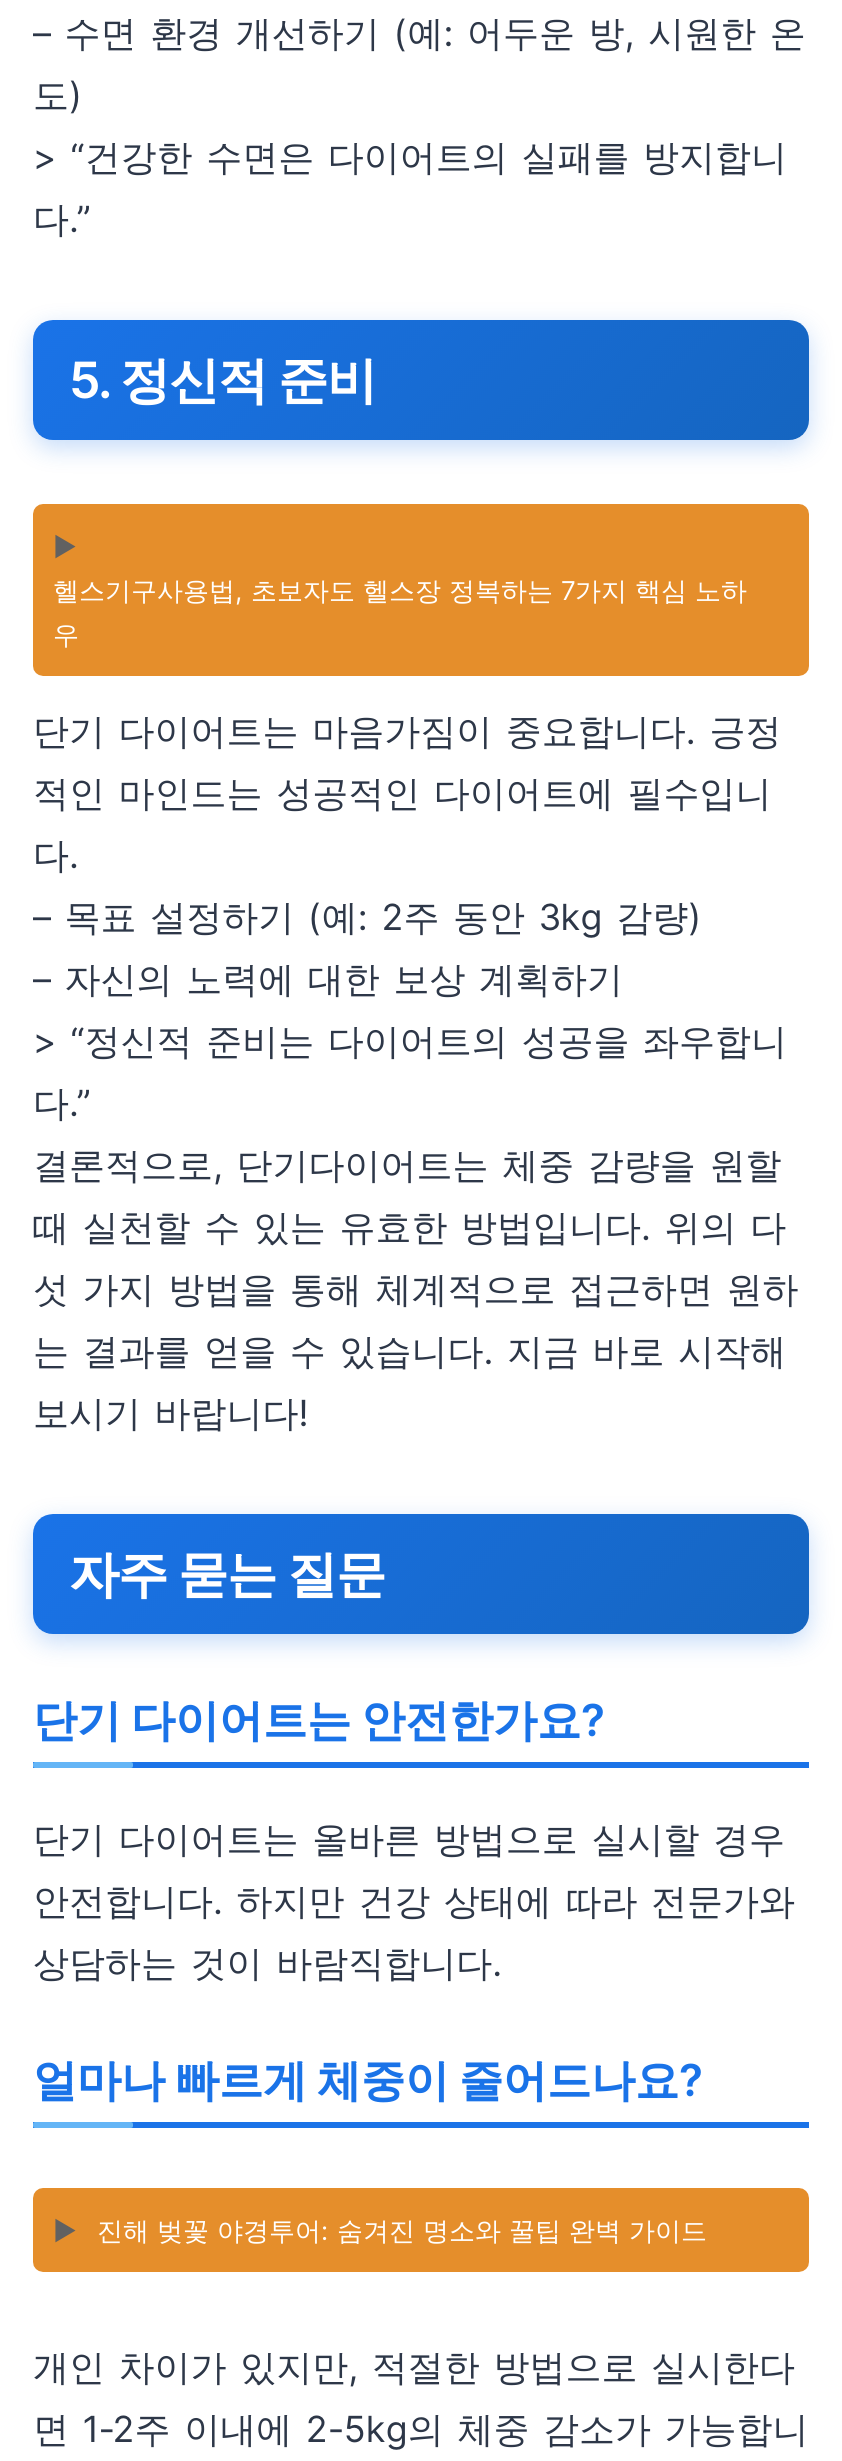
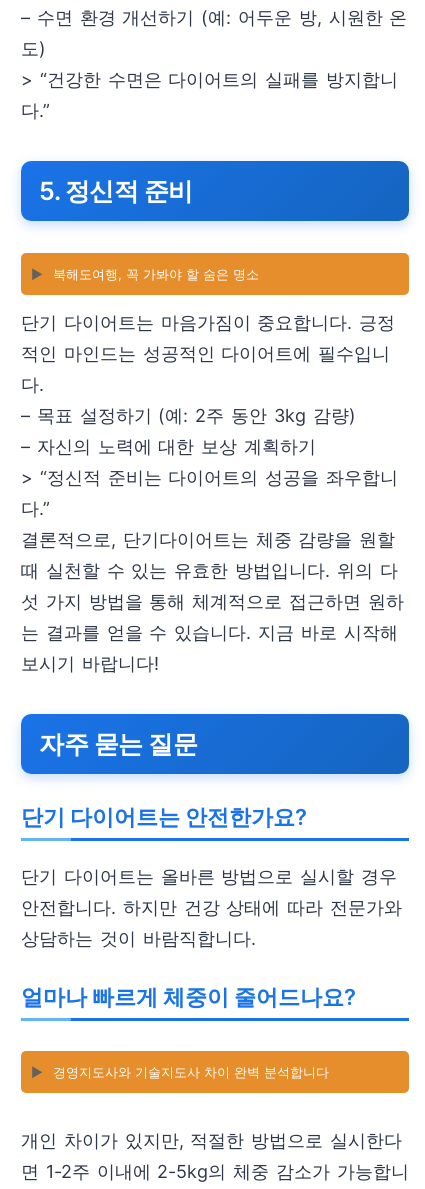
- 헬스기구사용법, 초보자도 헬스장 정복하는 7가지 핵심 노하
- 우
+ 북해도여행, 꼭 가봐야 할 숨은 명소

- 진해 벚꽃 야경투어: 숨겨진 명소와 꿀팁 완벽 가이드
+ 경영지도사와 기술지도사 차이 완벽 분석합니다
